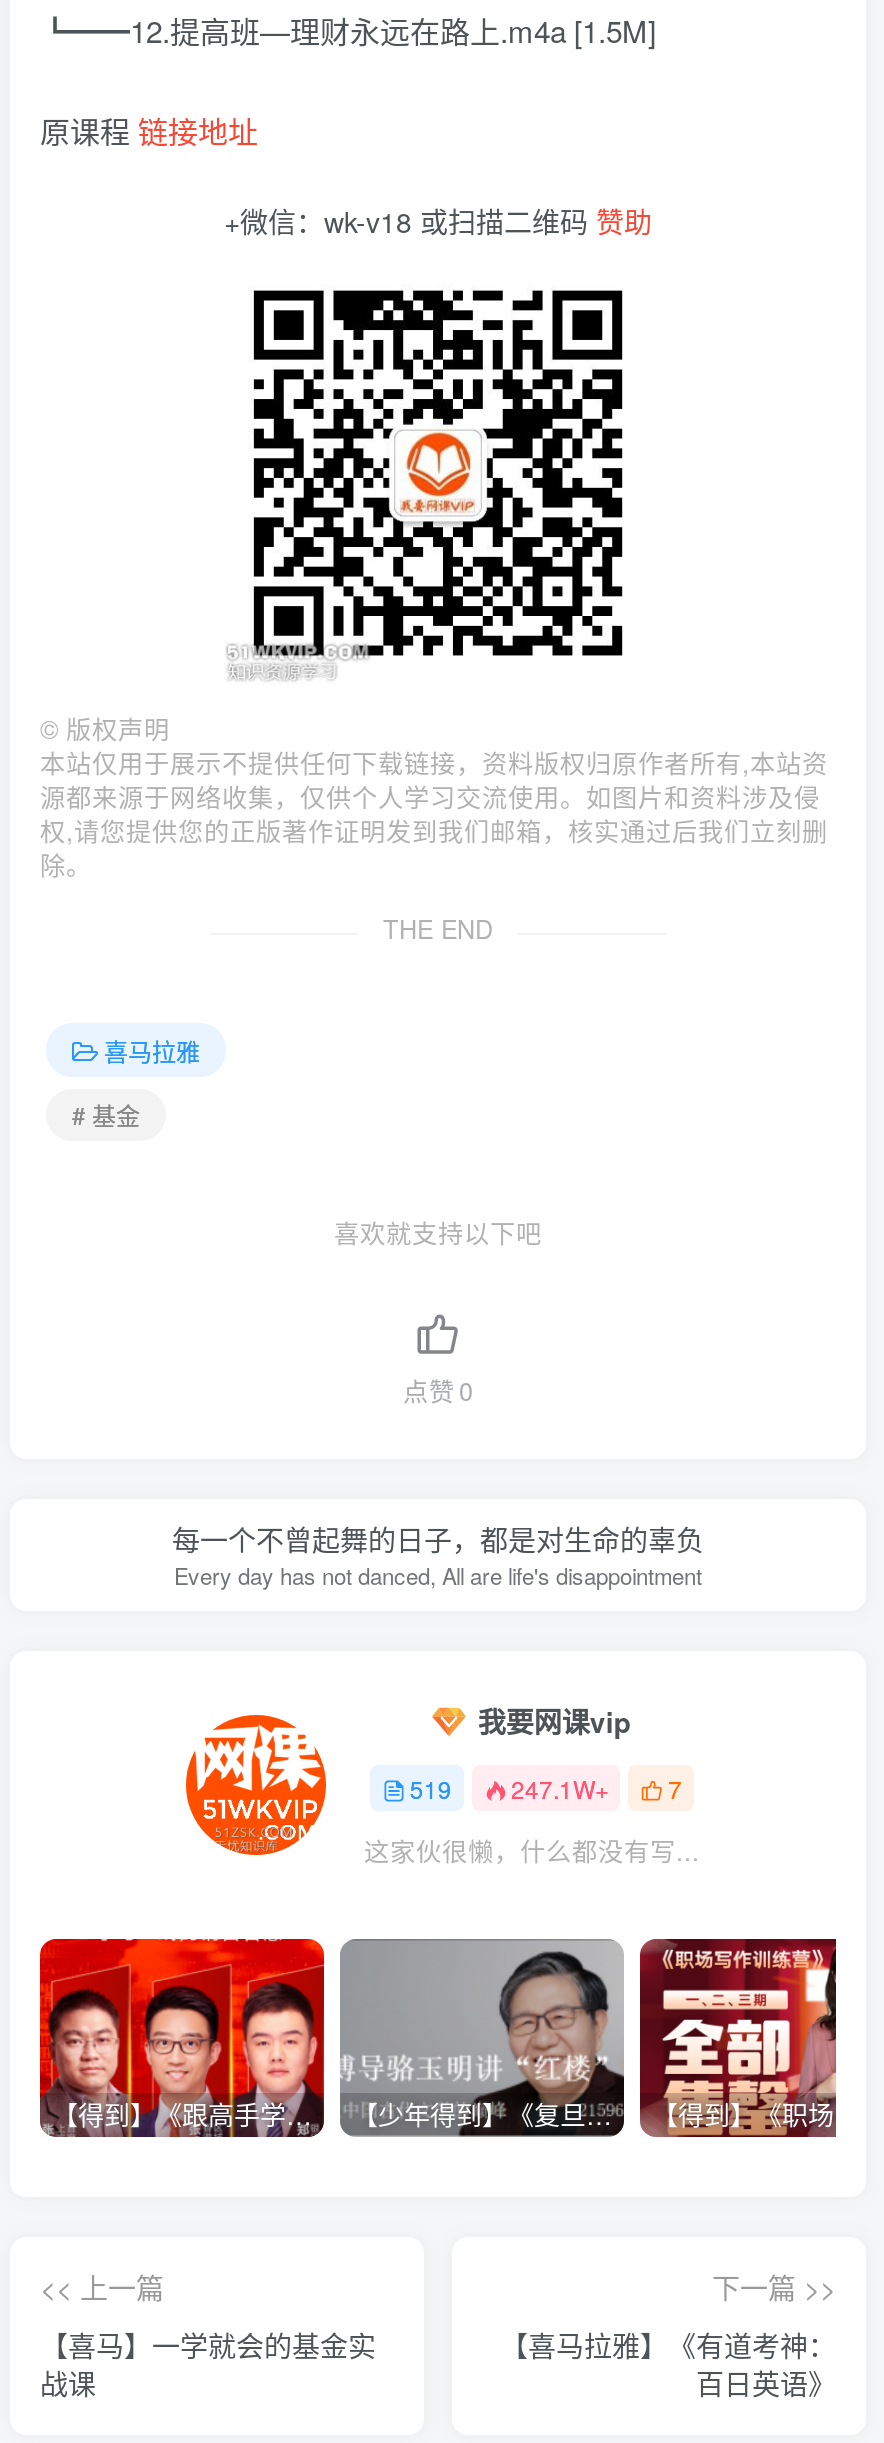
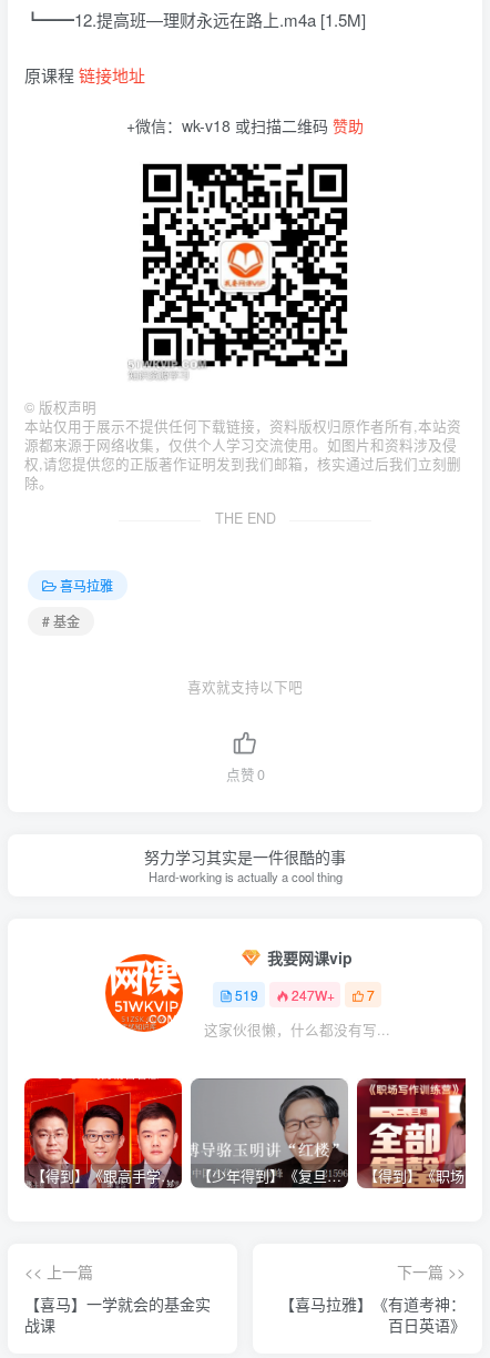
- 每一个不曾起舞的日子，都是对生命的辜负
- Every day has not danced, All are life's disappointment
+ 努力学习其实是一件很酷的事
+ Hard-working is actually a cool thing

- 519 247.1W+ 7
+ 519 247W+ 7
